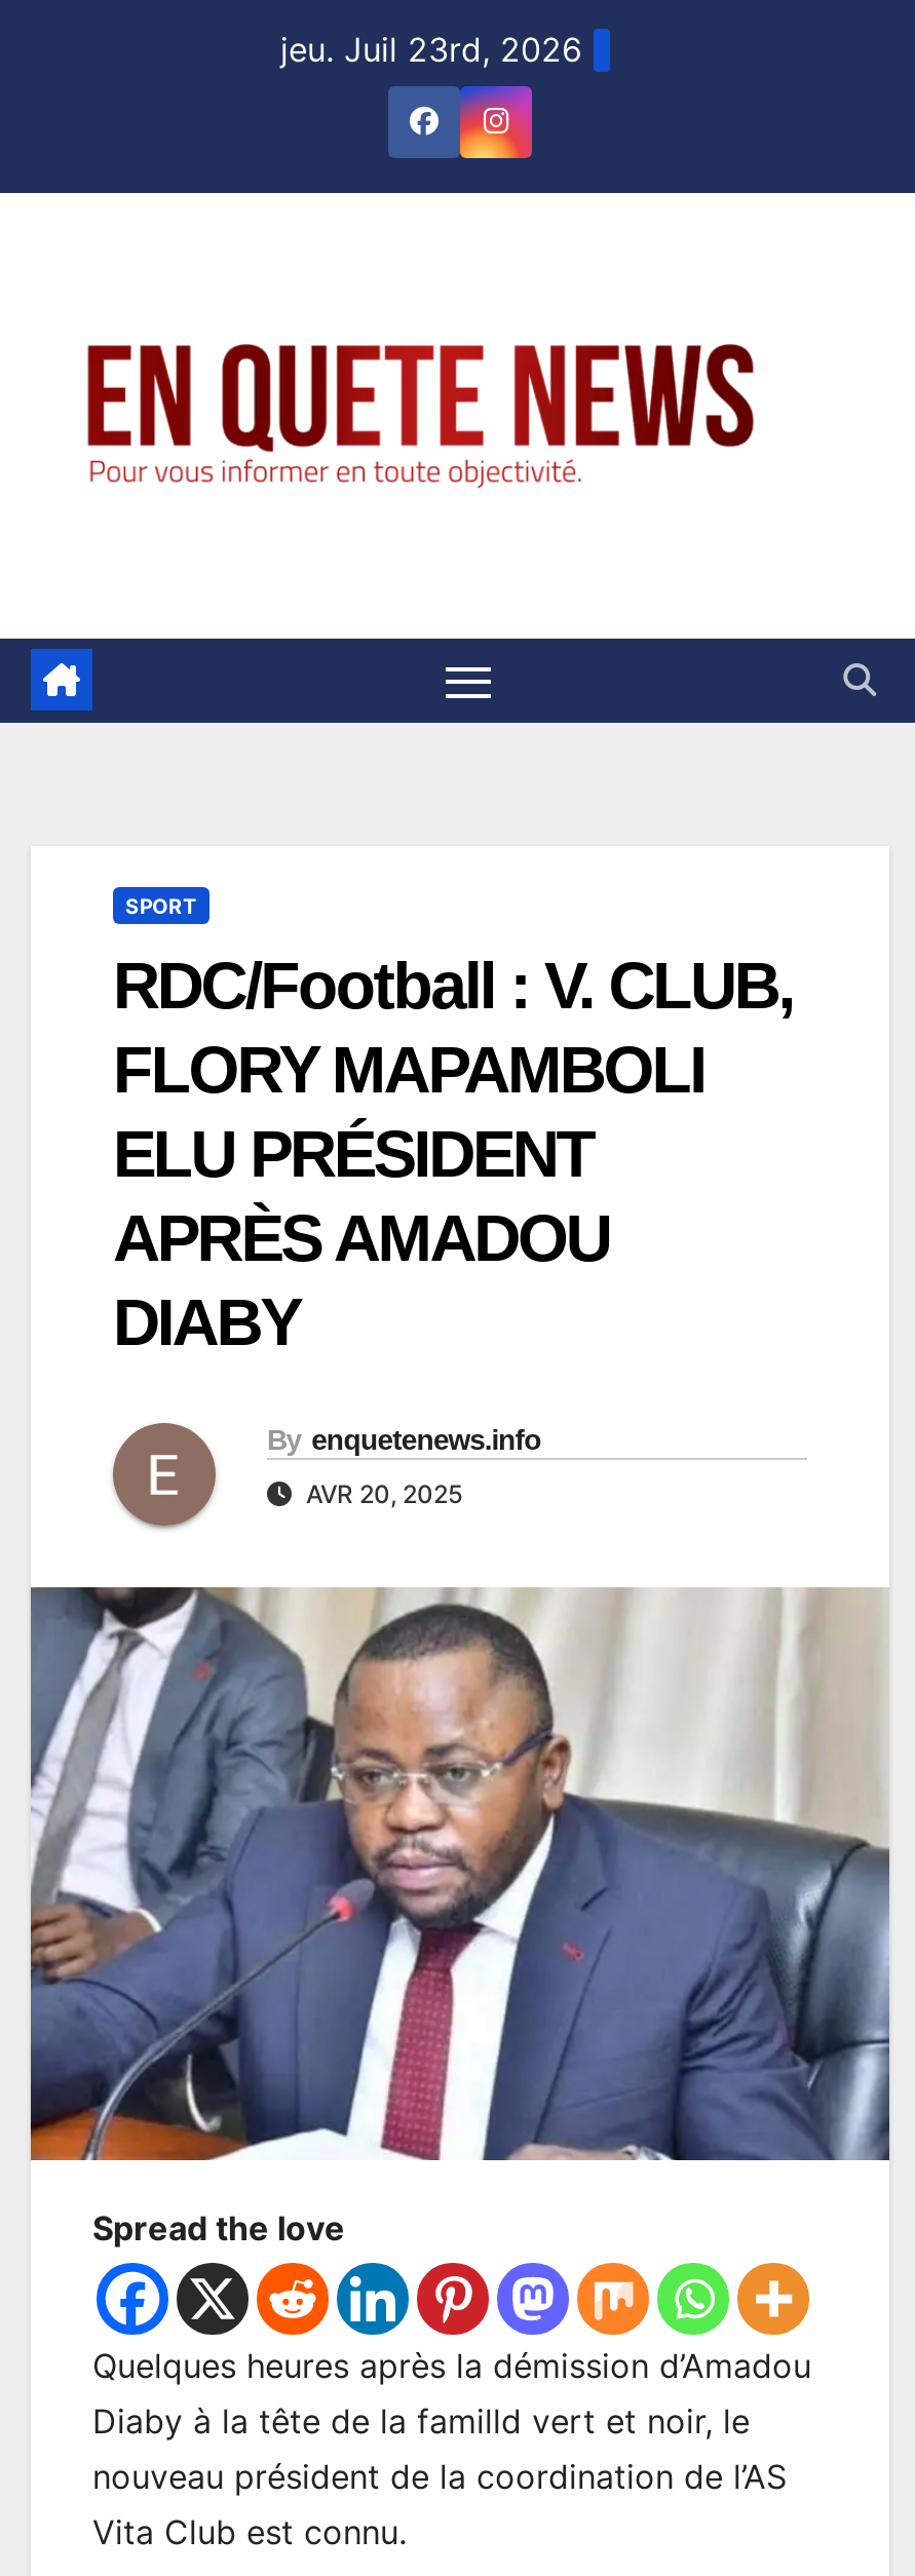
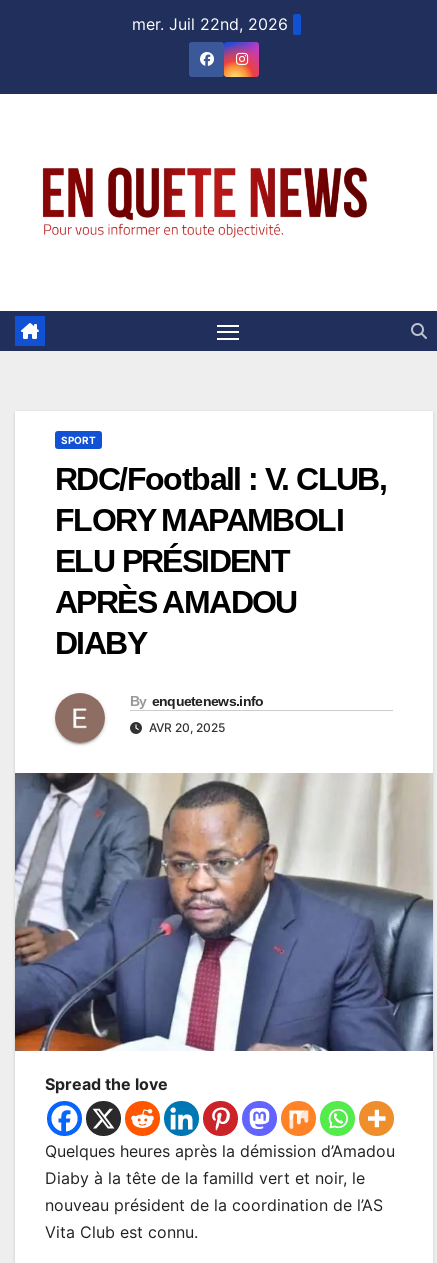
- jeu. Juil 23rd, 2026
+ mer. Juil 22nd, 2026
